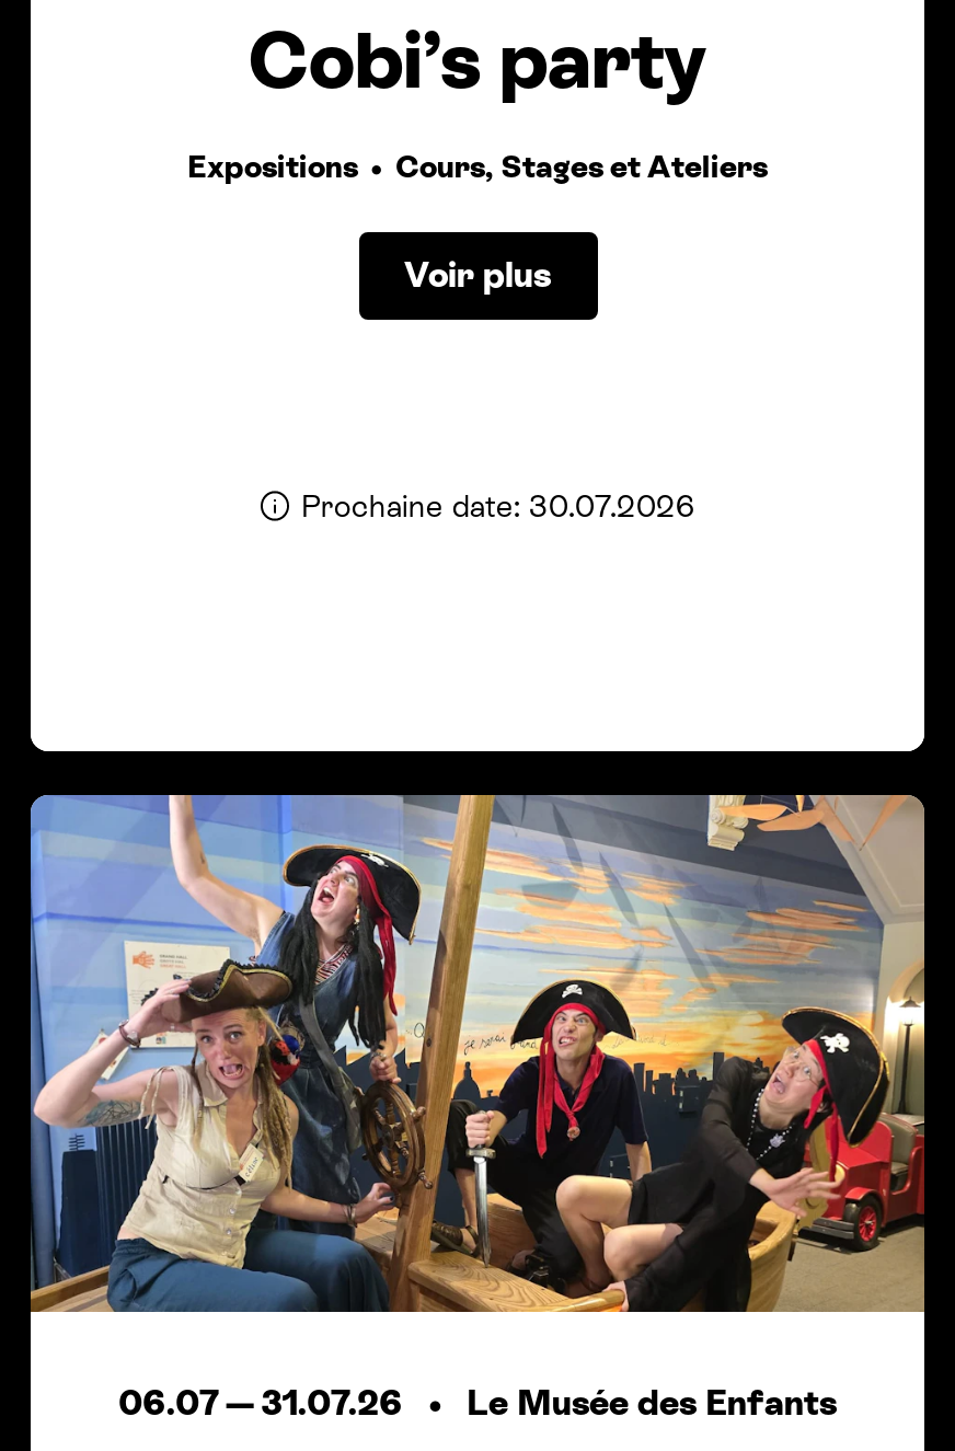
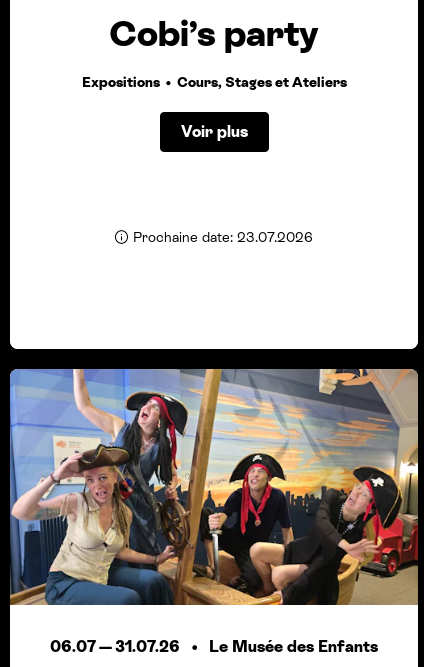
- Prochaine date: 30.07.2026
+ Prochaine date: 23.07.2026
